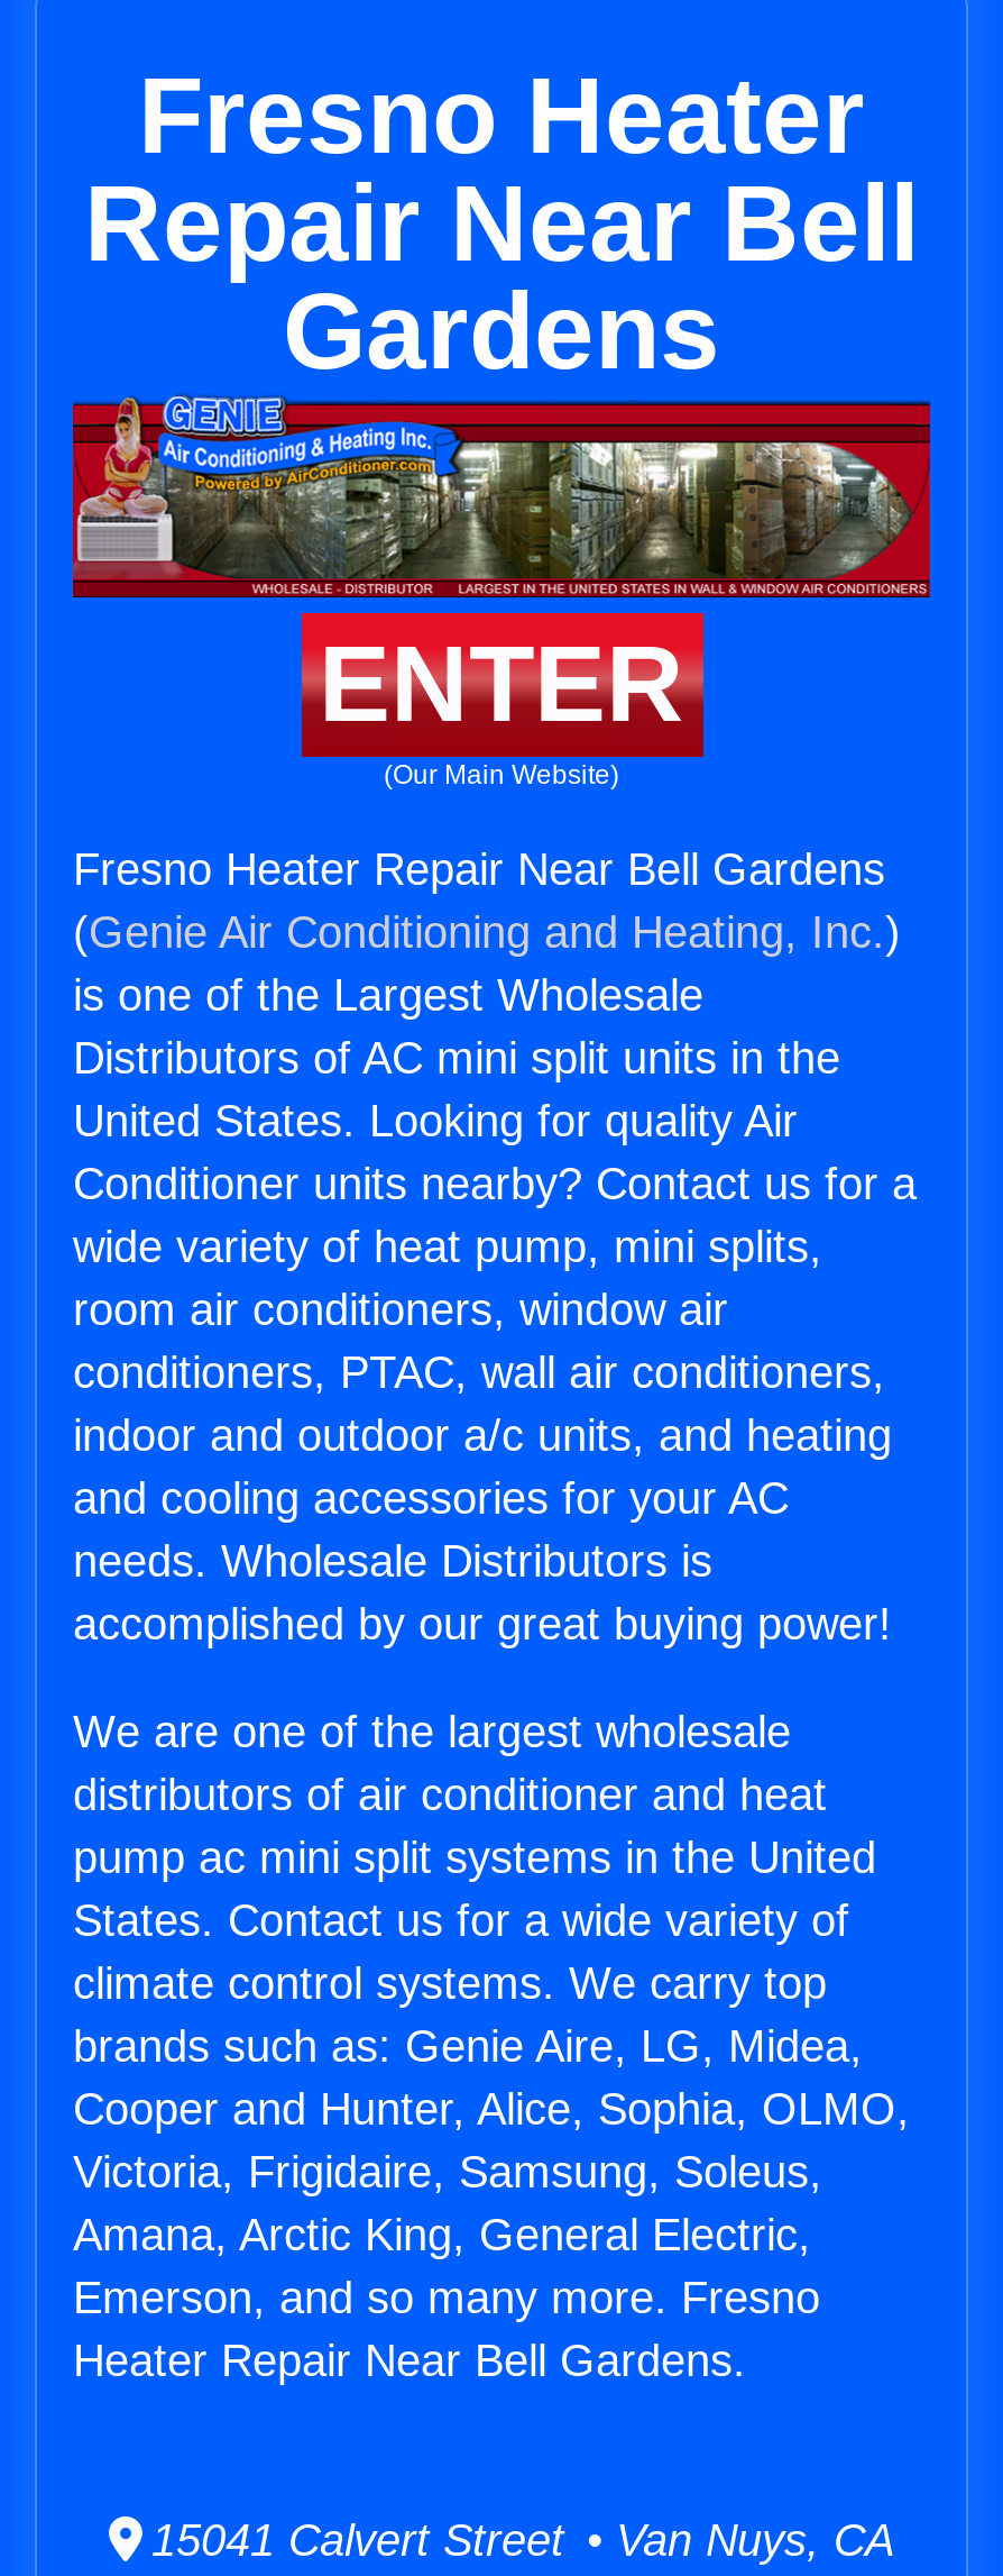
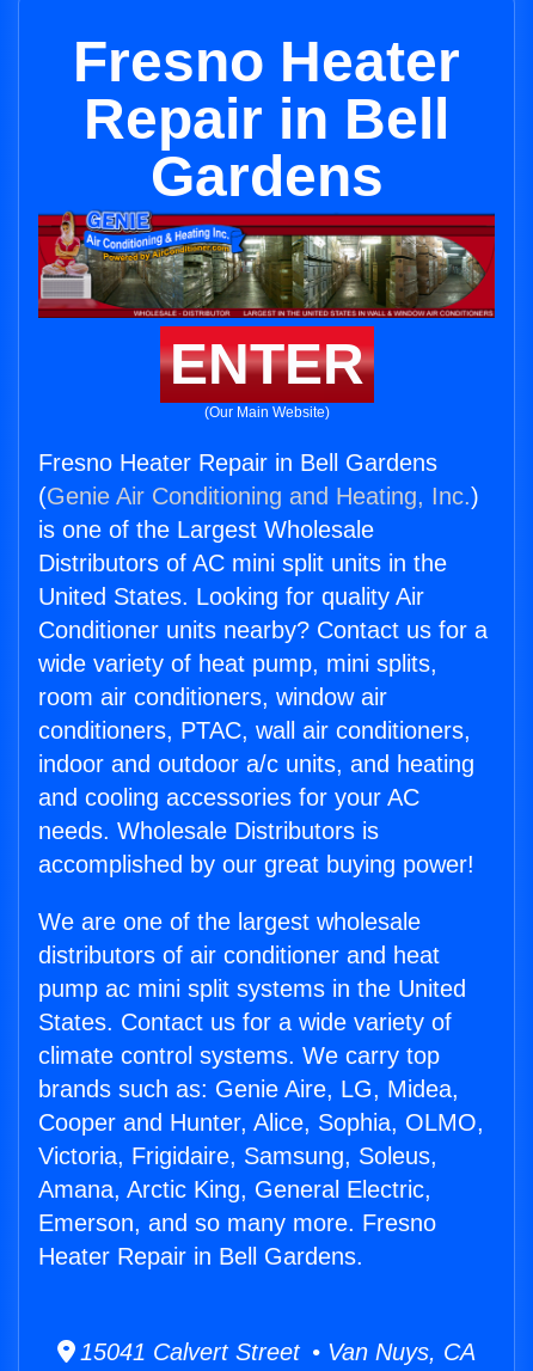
- Repair Near Bell
+ Repair in Bell

- Fresno Heater Repair Near Bell Gardens
+ Fresno Heater Repair in Bell Gardens

- Heater Repair Near Bell Gardens.
+ Heater Repair in Bell Gardens.
